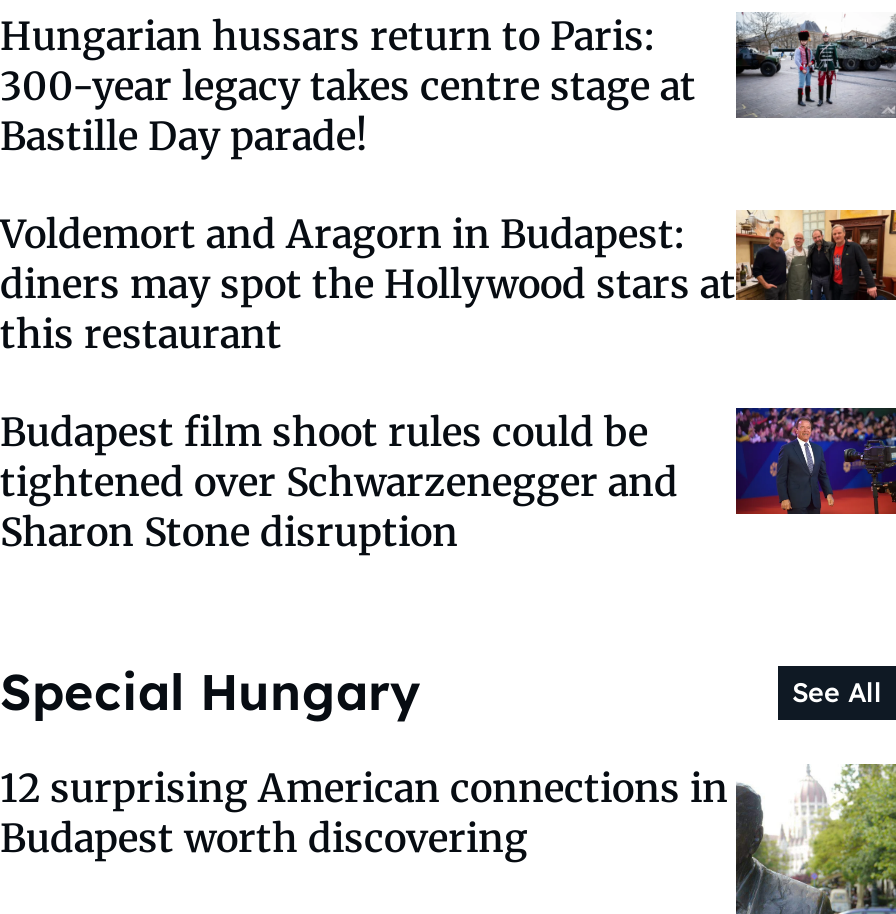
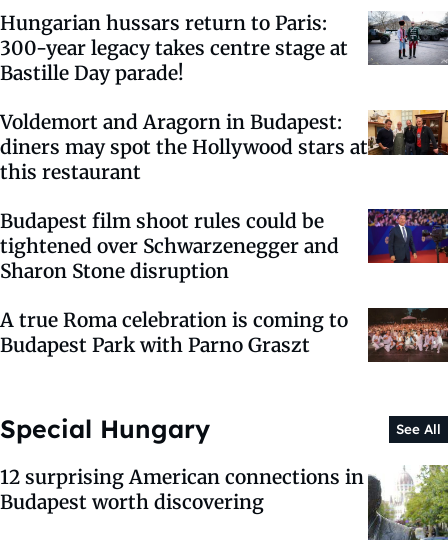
+ [image]
+ A true Roma celebration is coming to
+ Budapest Park with Parno Graszt
